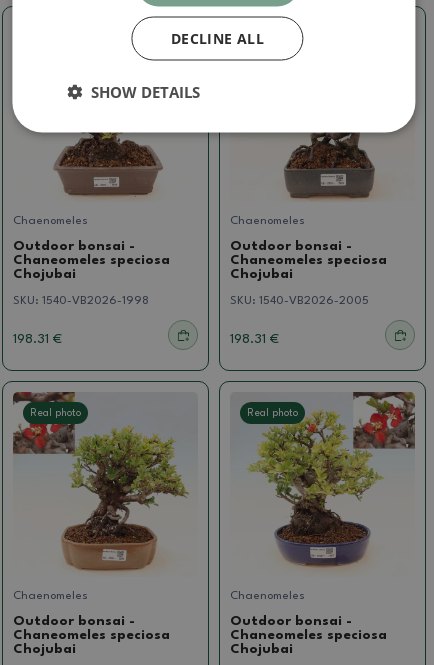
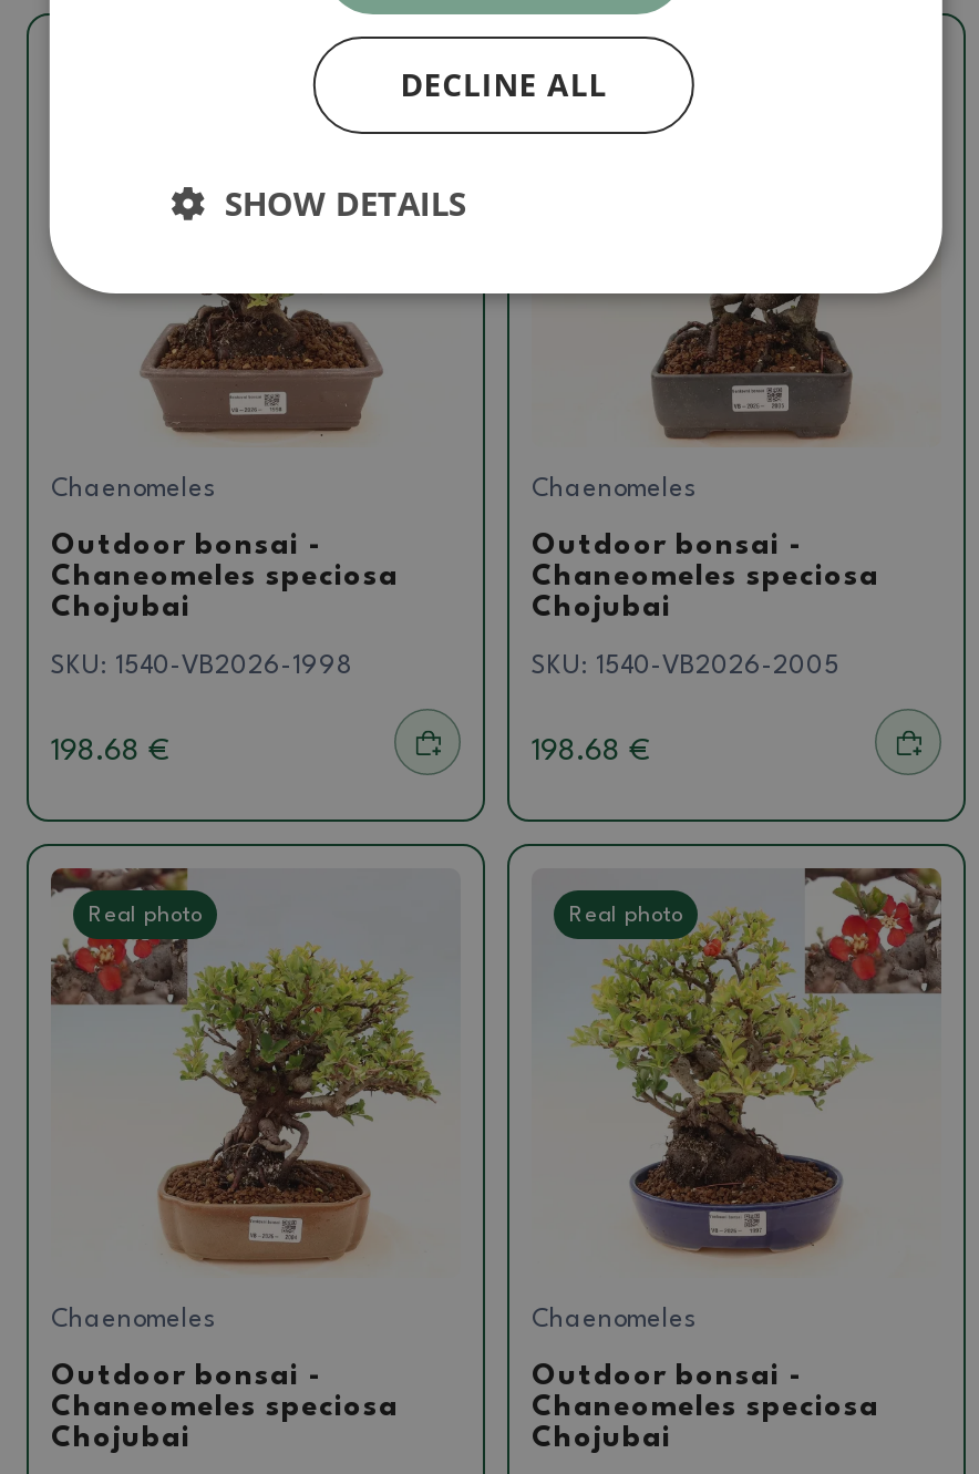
- 198.31 €
+ 198.68 €

- 198.31 €
+ 198.68 €
